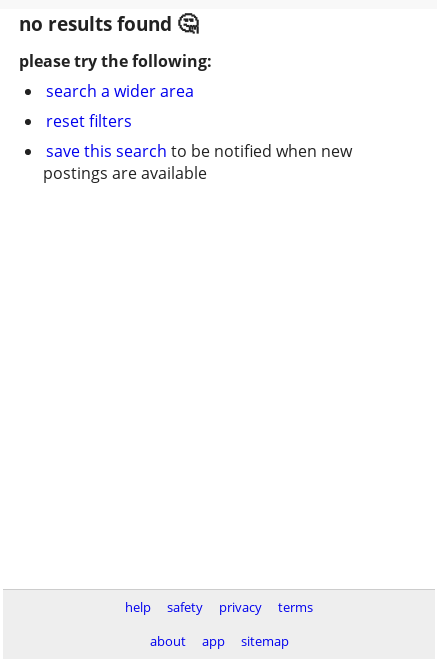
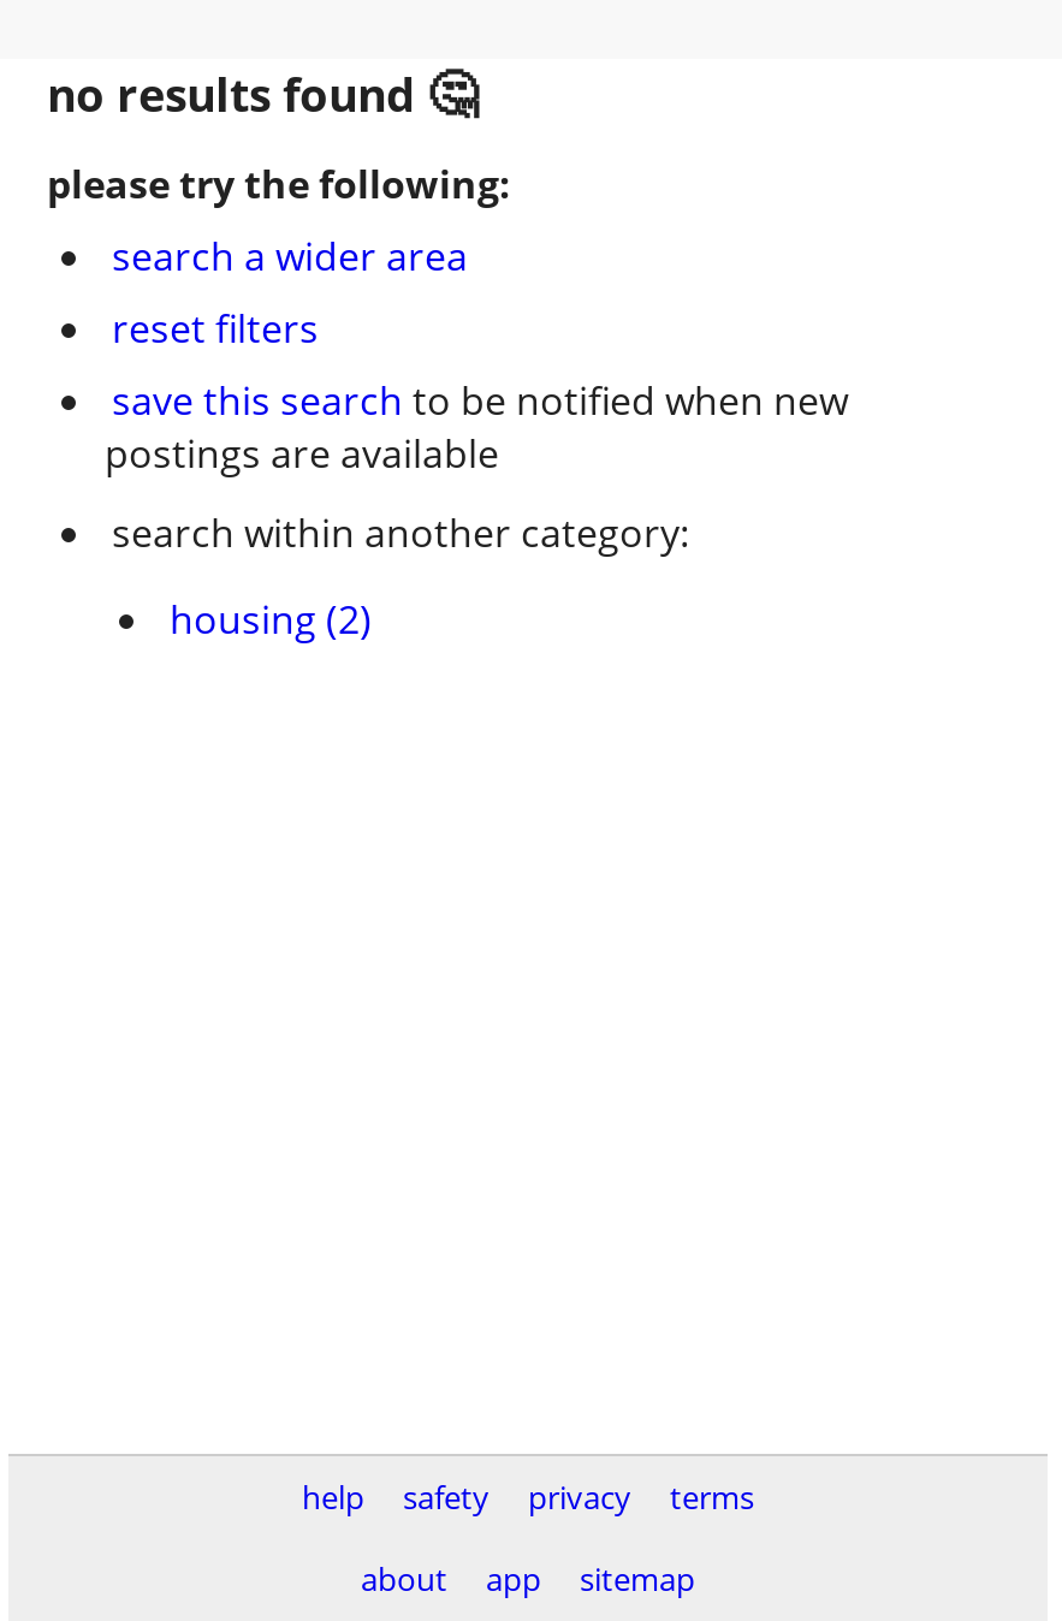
+ search within another category:
+ housing (2)
